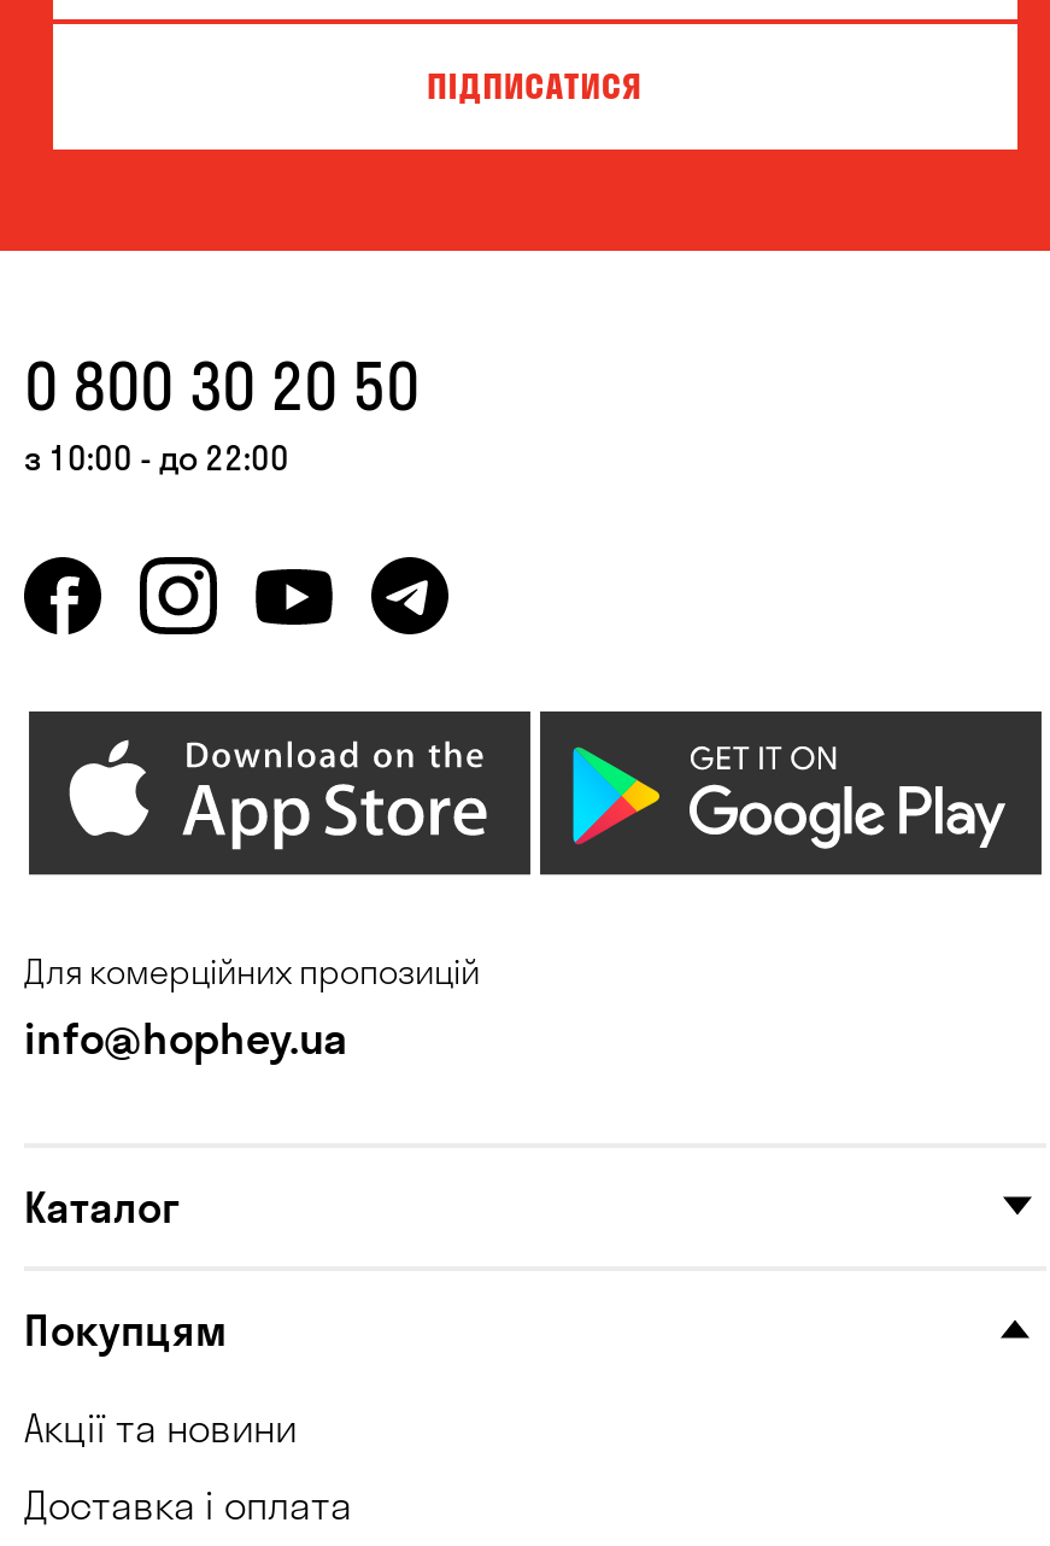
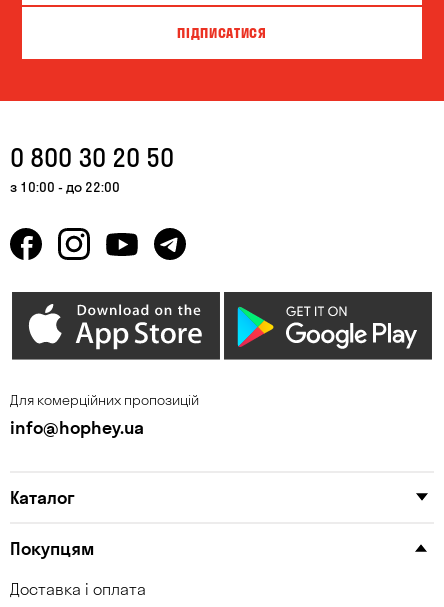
- Акції та новини
